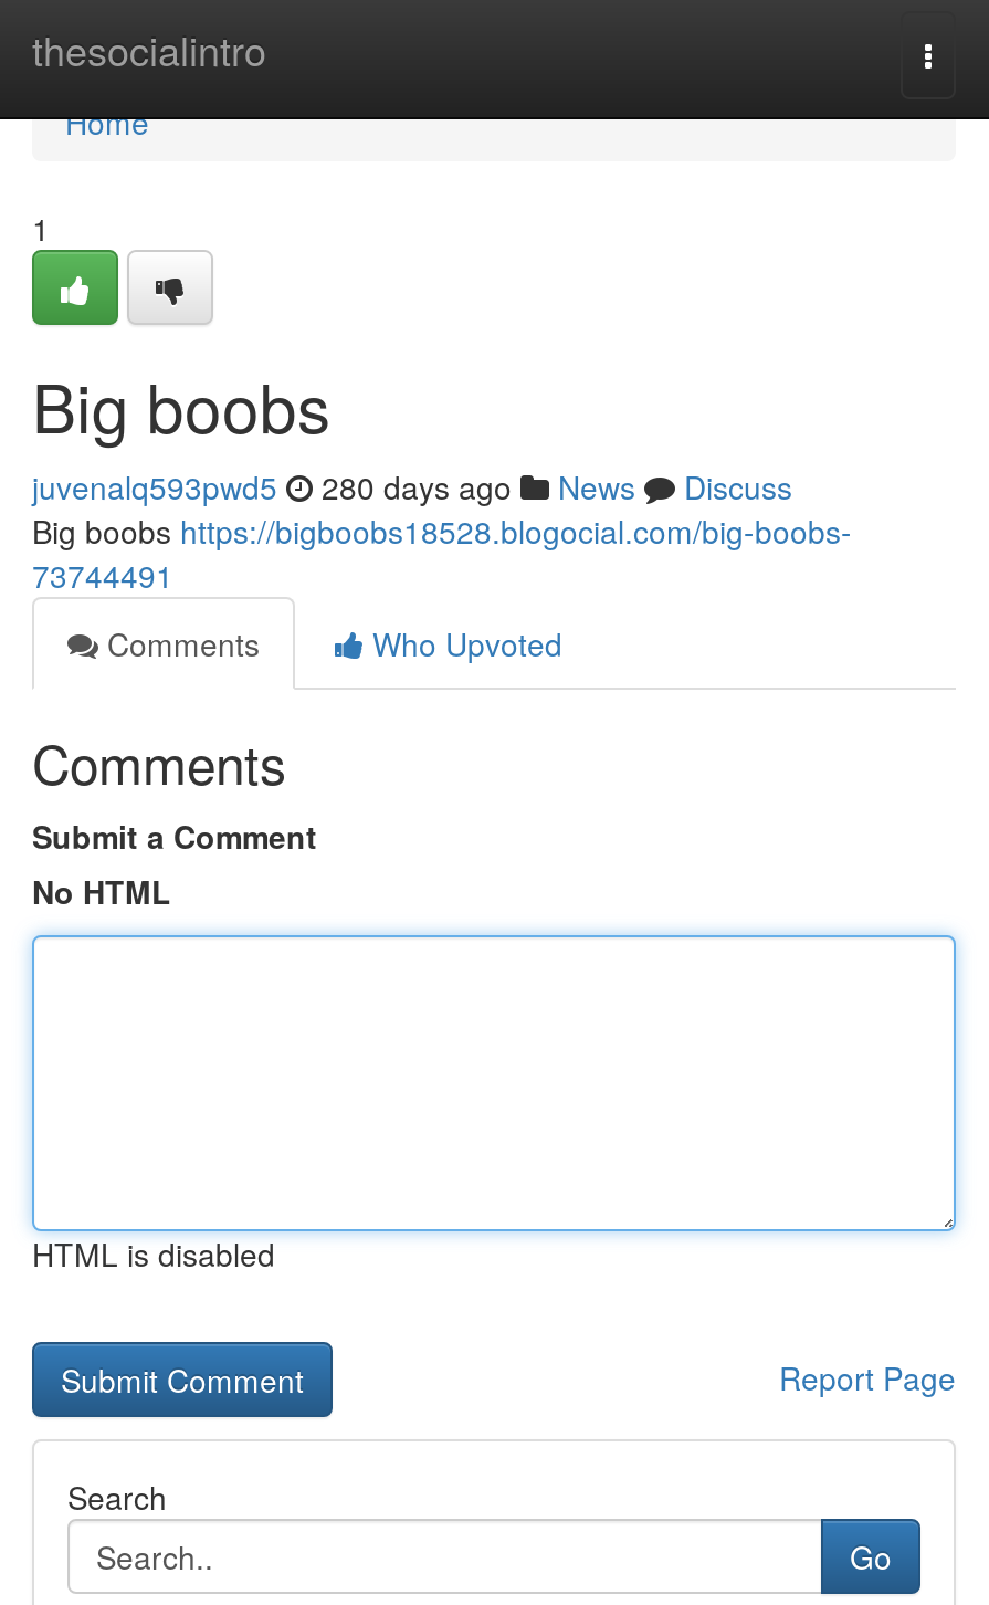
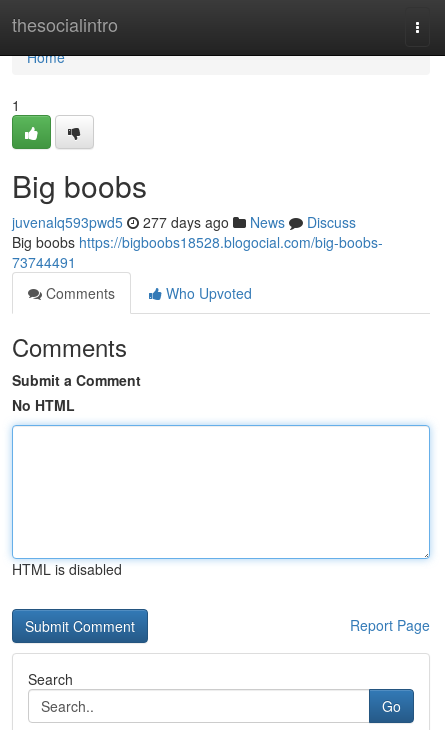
- juvenalq593pwd5 280 days ago News Discuss
+ juvenalq593pwd5 277 days ago News Discuss
